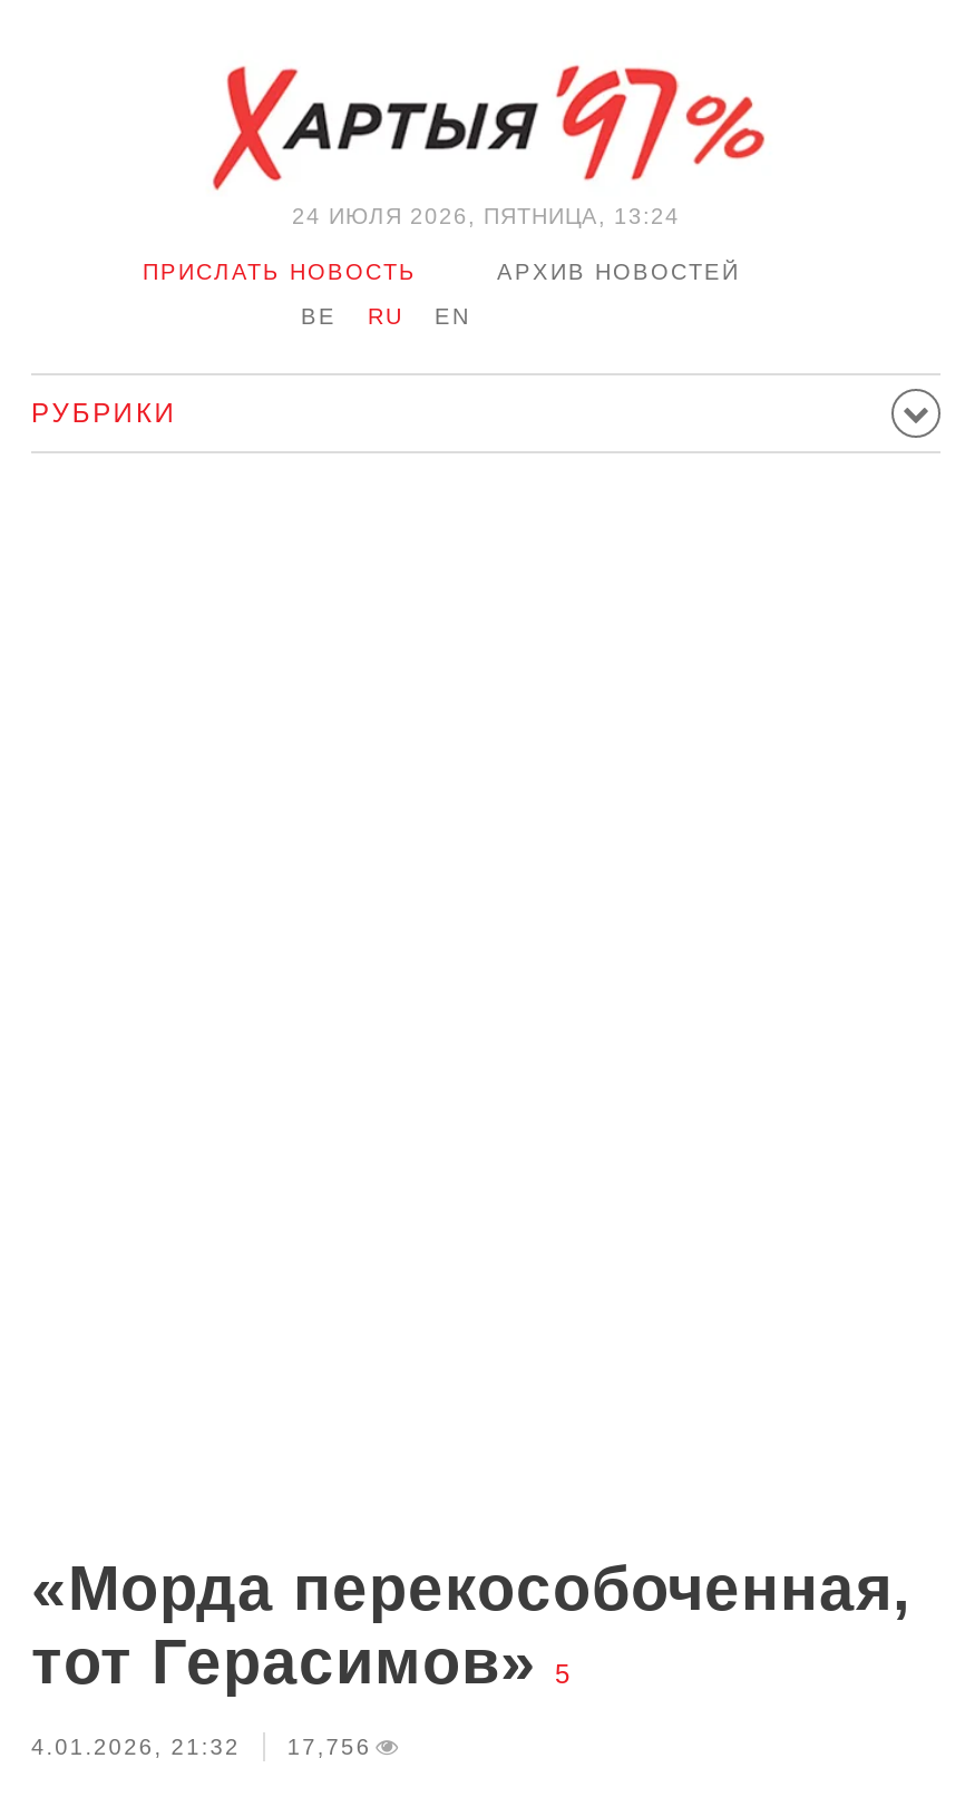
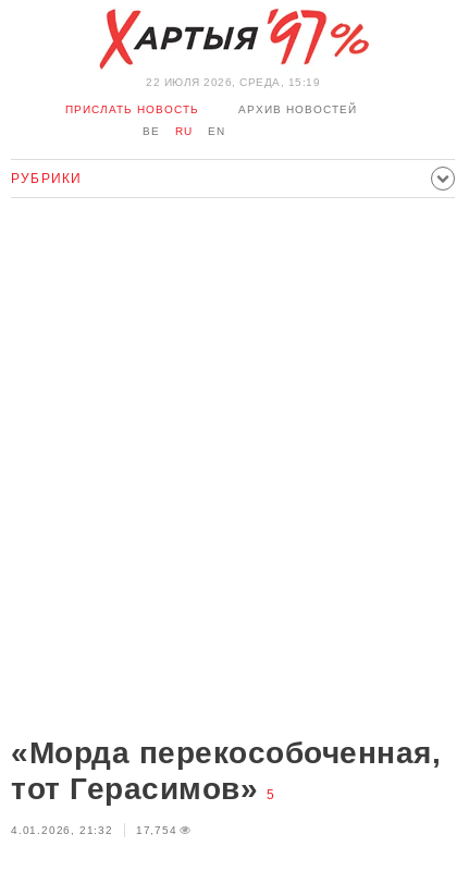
- 24 ИЮЛЯ 2026, ПЯТНИЦА, 13:24
+ 22 ИЮЛЯ 2026, СРЕДА, 15:19

- 4.01.2026, 21:32 17,756
+ 4.01.2026, 21:32 17,754
